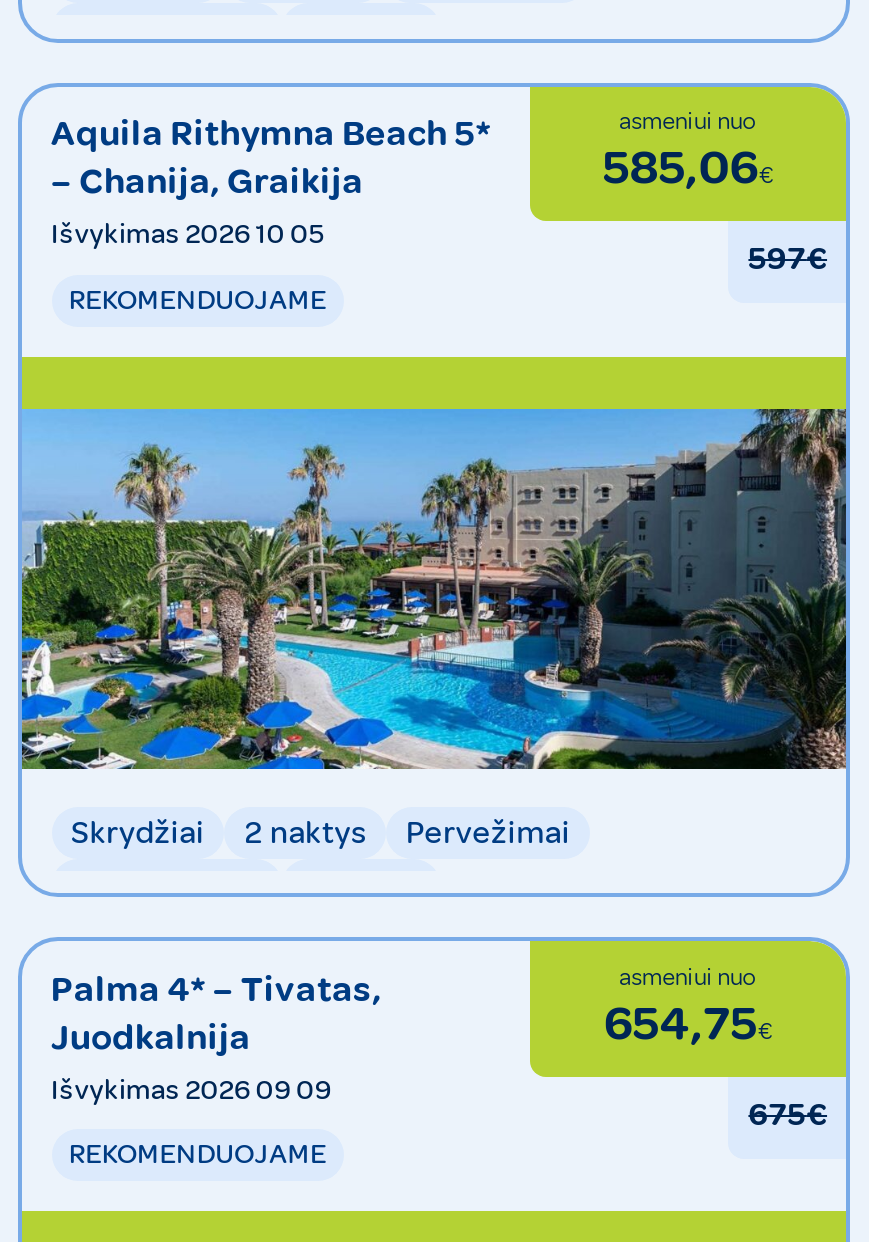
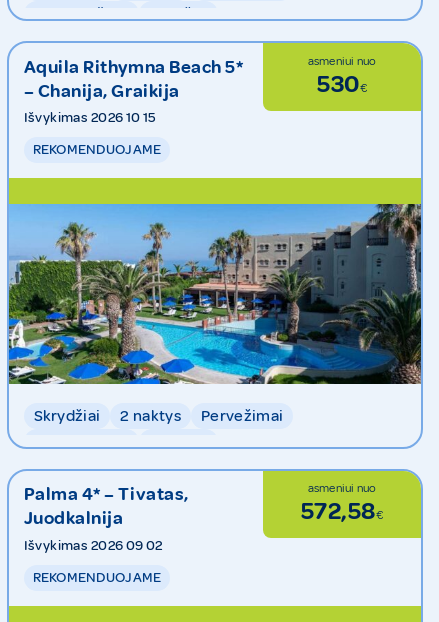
- 585,06€
- 597€
+ 530€

- Išvykimas 2026 10 05
+ Išvykimas 2026 10 15

- 654,75€
- 675€
+ 572,58€

- Išvykimas 2026 09 09
+ Išvykimas 2026 09 02
